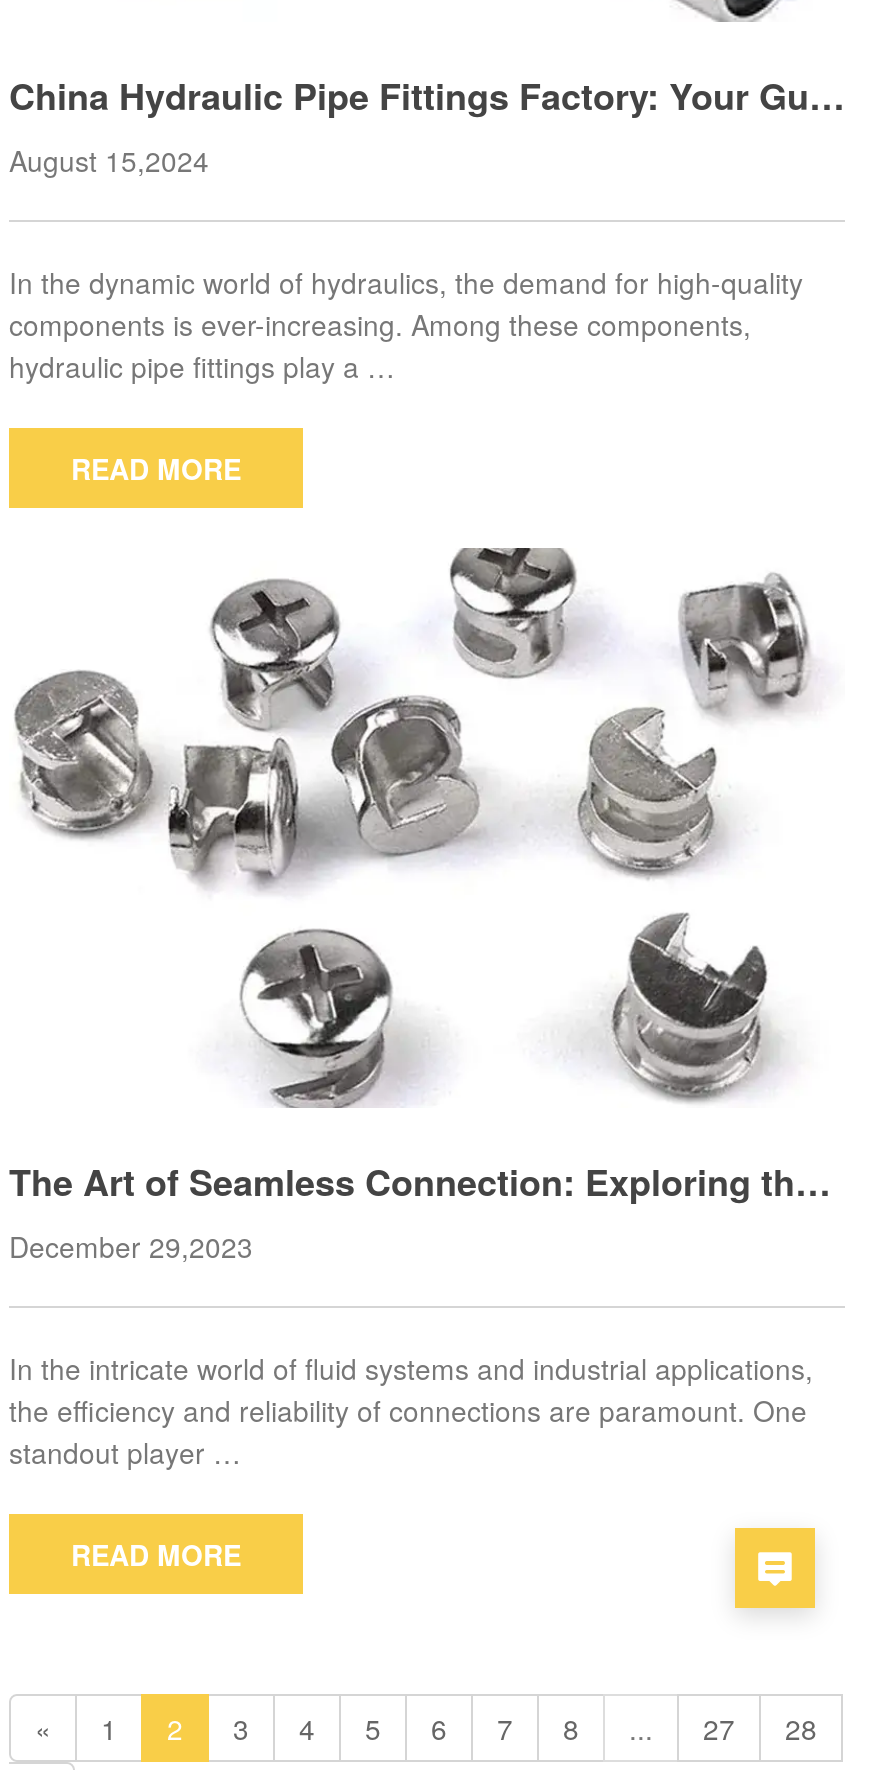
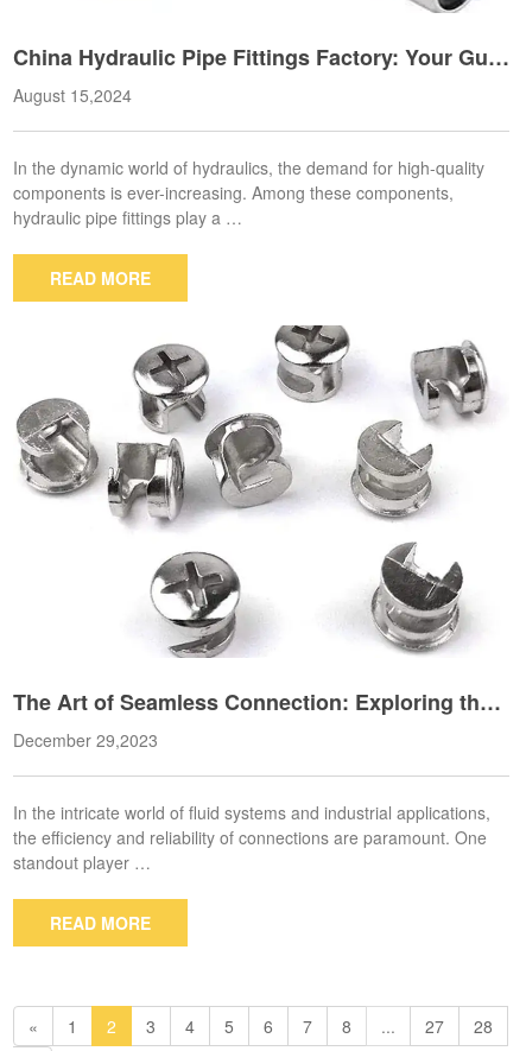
- [image]
